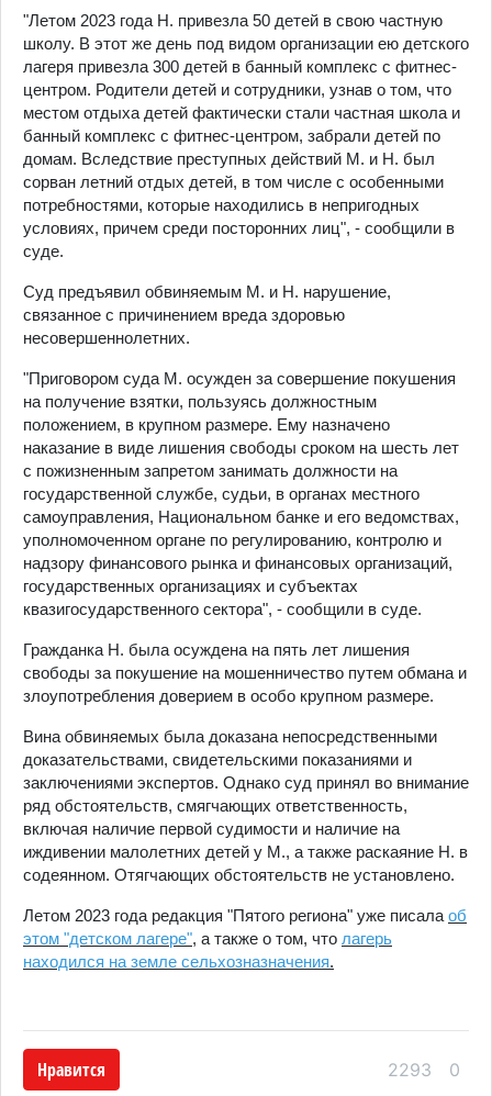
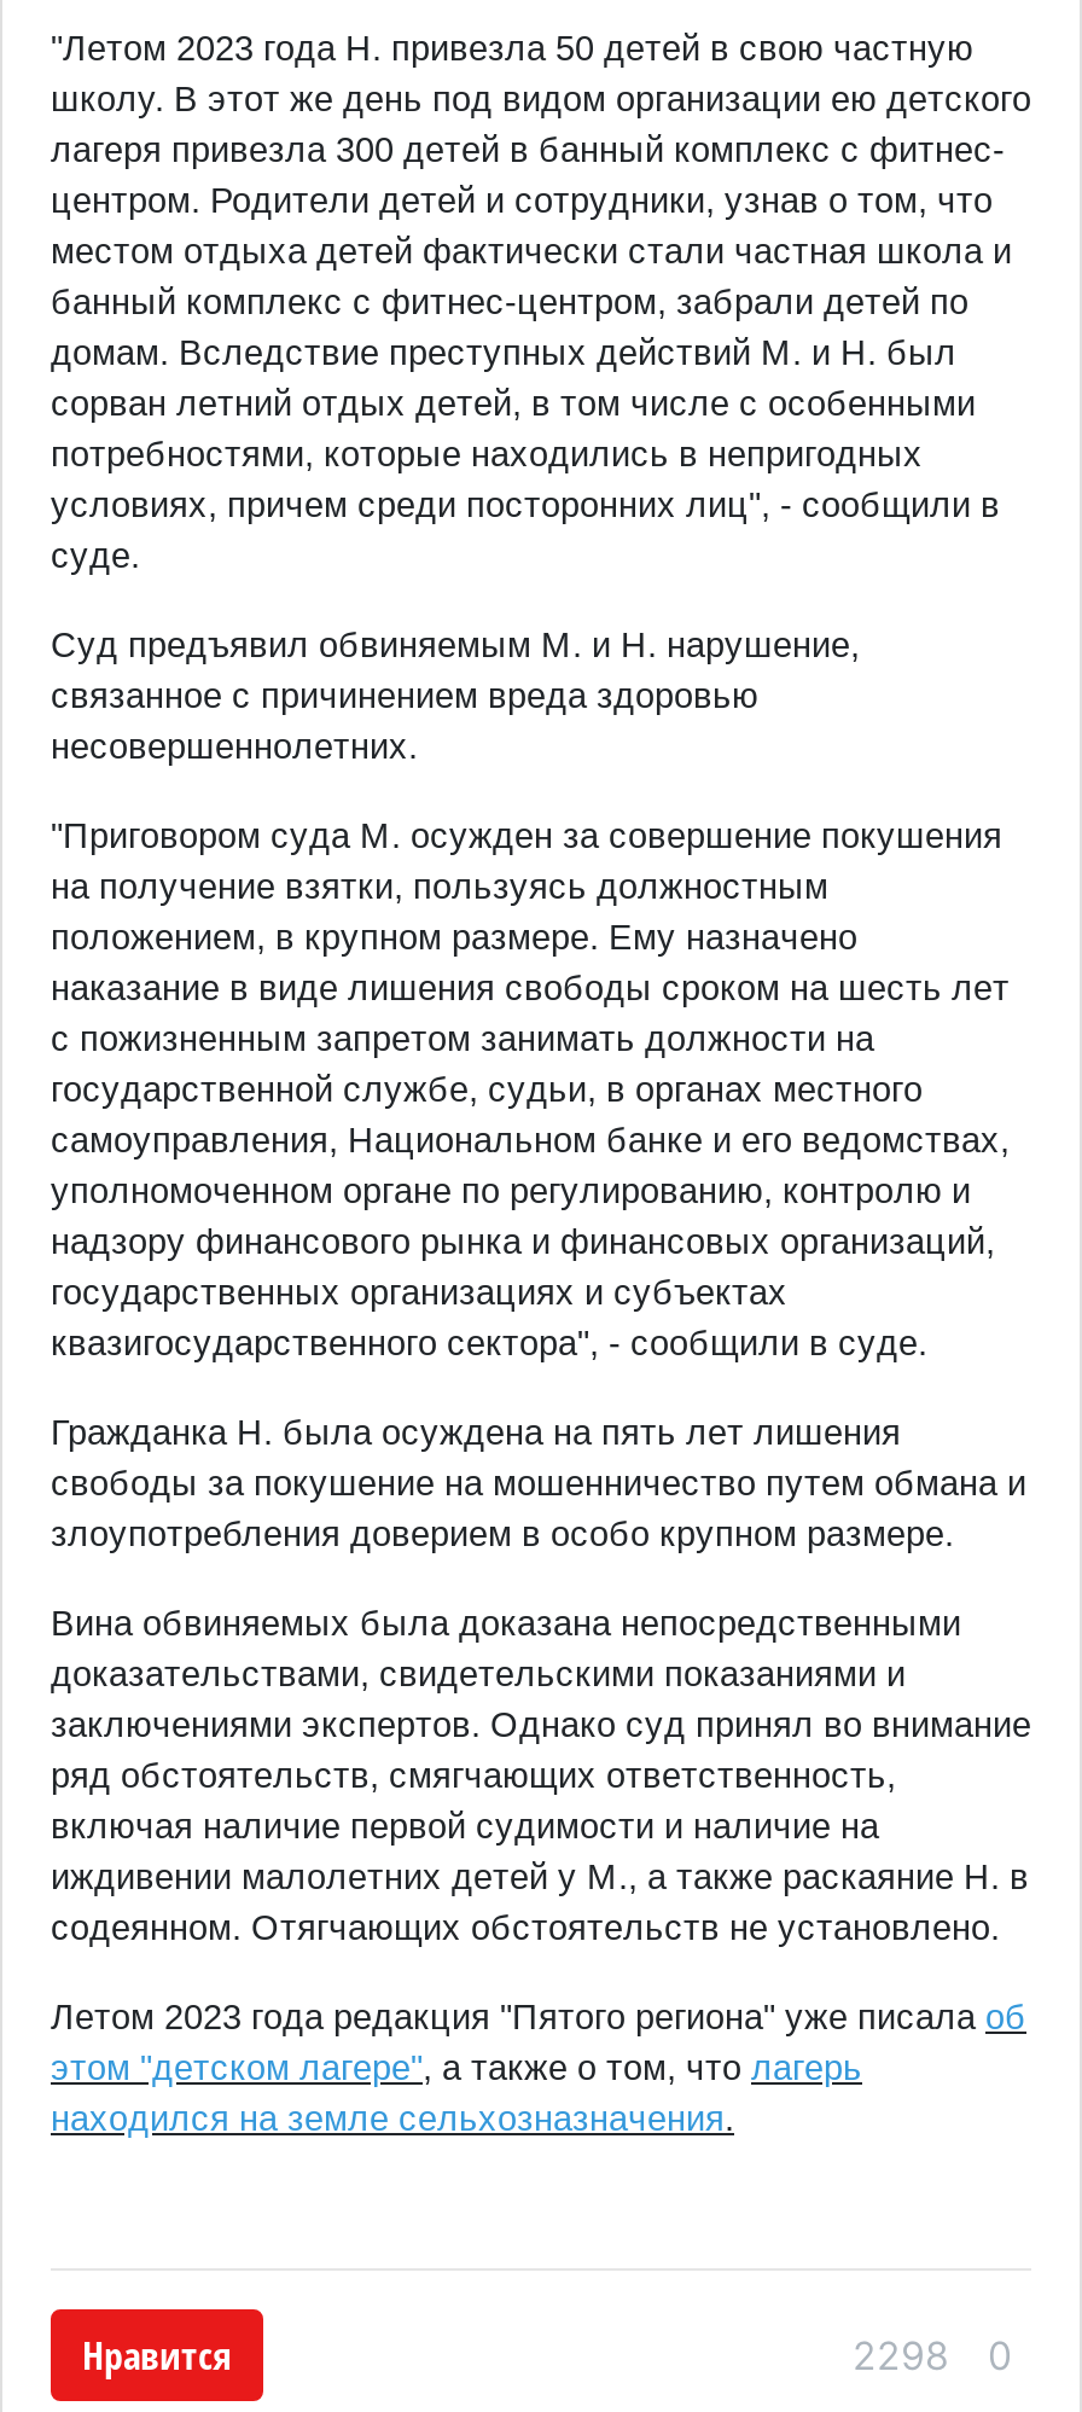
- 2293 0
+ 2298 0
